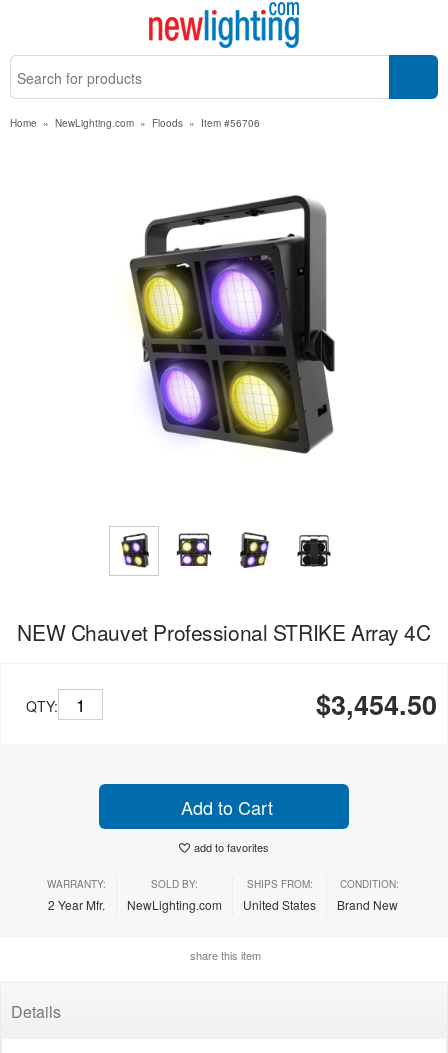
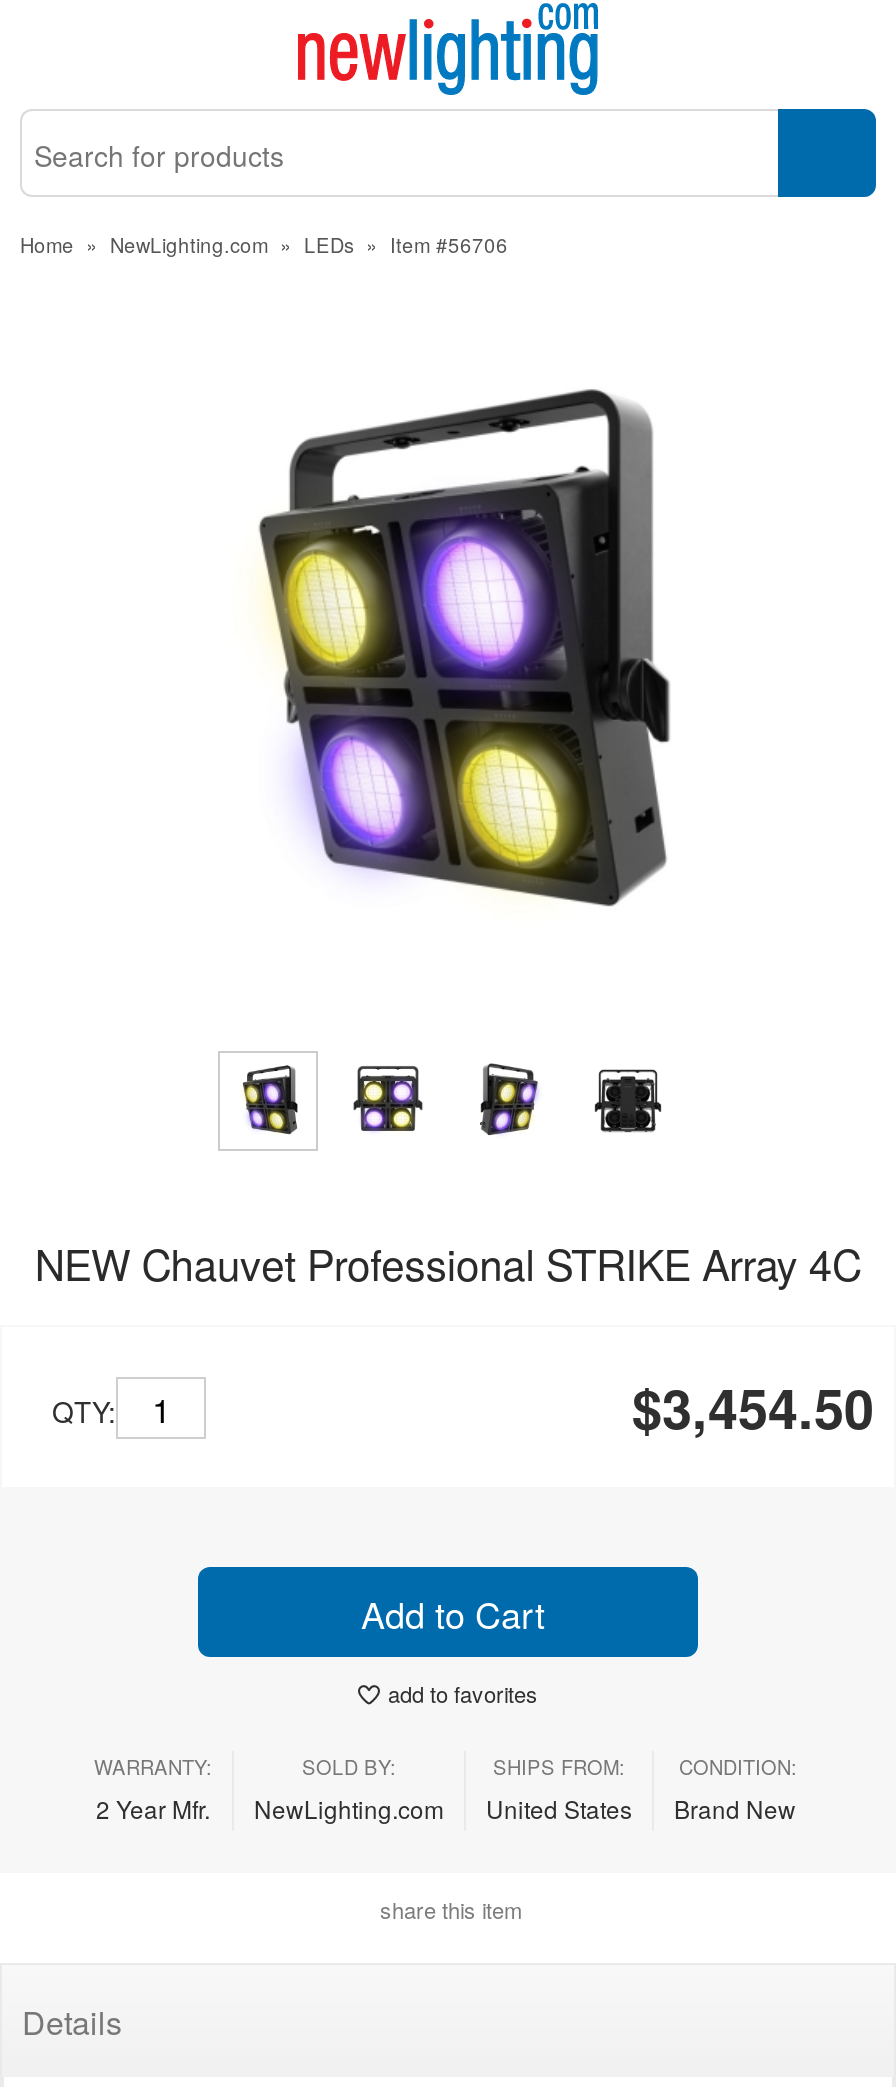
- Home » NewLighting.com » Floods » Item #56706
+ Home » NewLighting.com » LEDs » Item #56706
